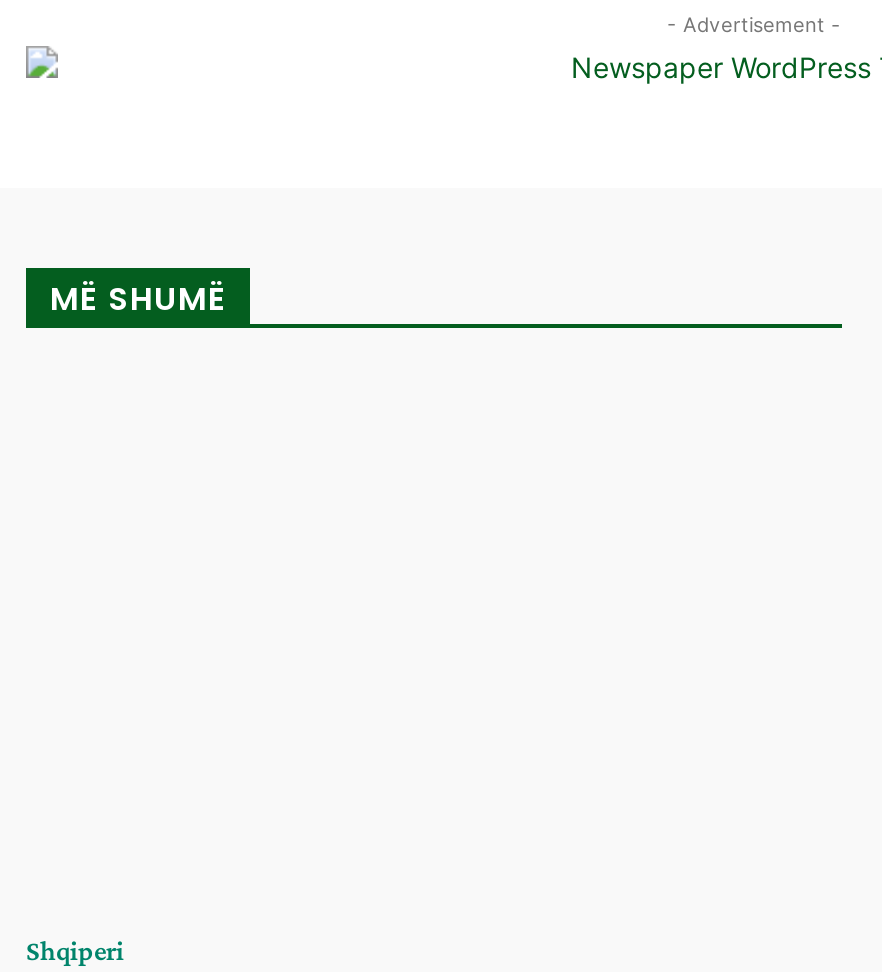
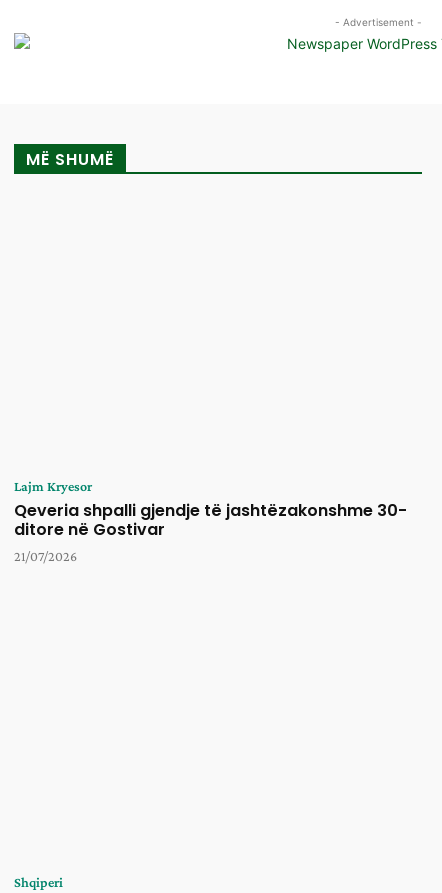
+ Lajm Kryesor
+ Qeveria shpalli gjendje të jashtëzakonshme 30-
+ ditore në Gostivar
+ 21/07/2026
